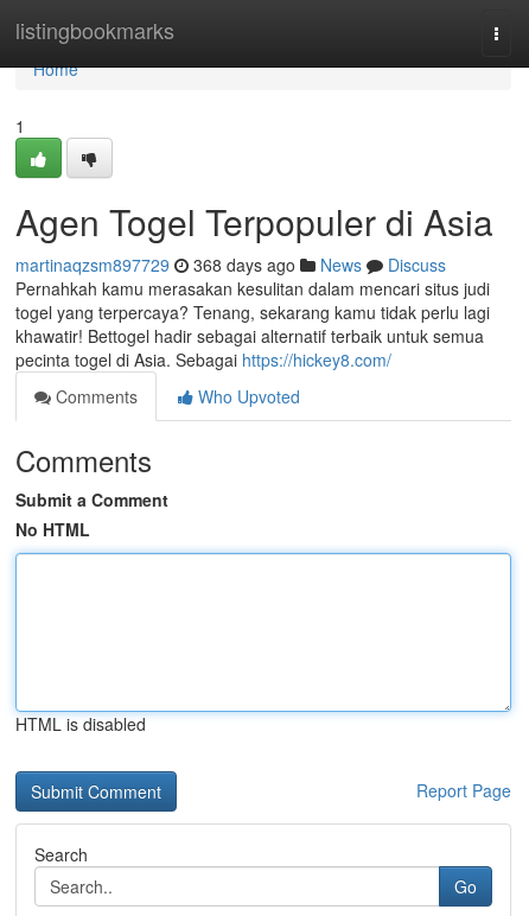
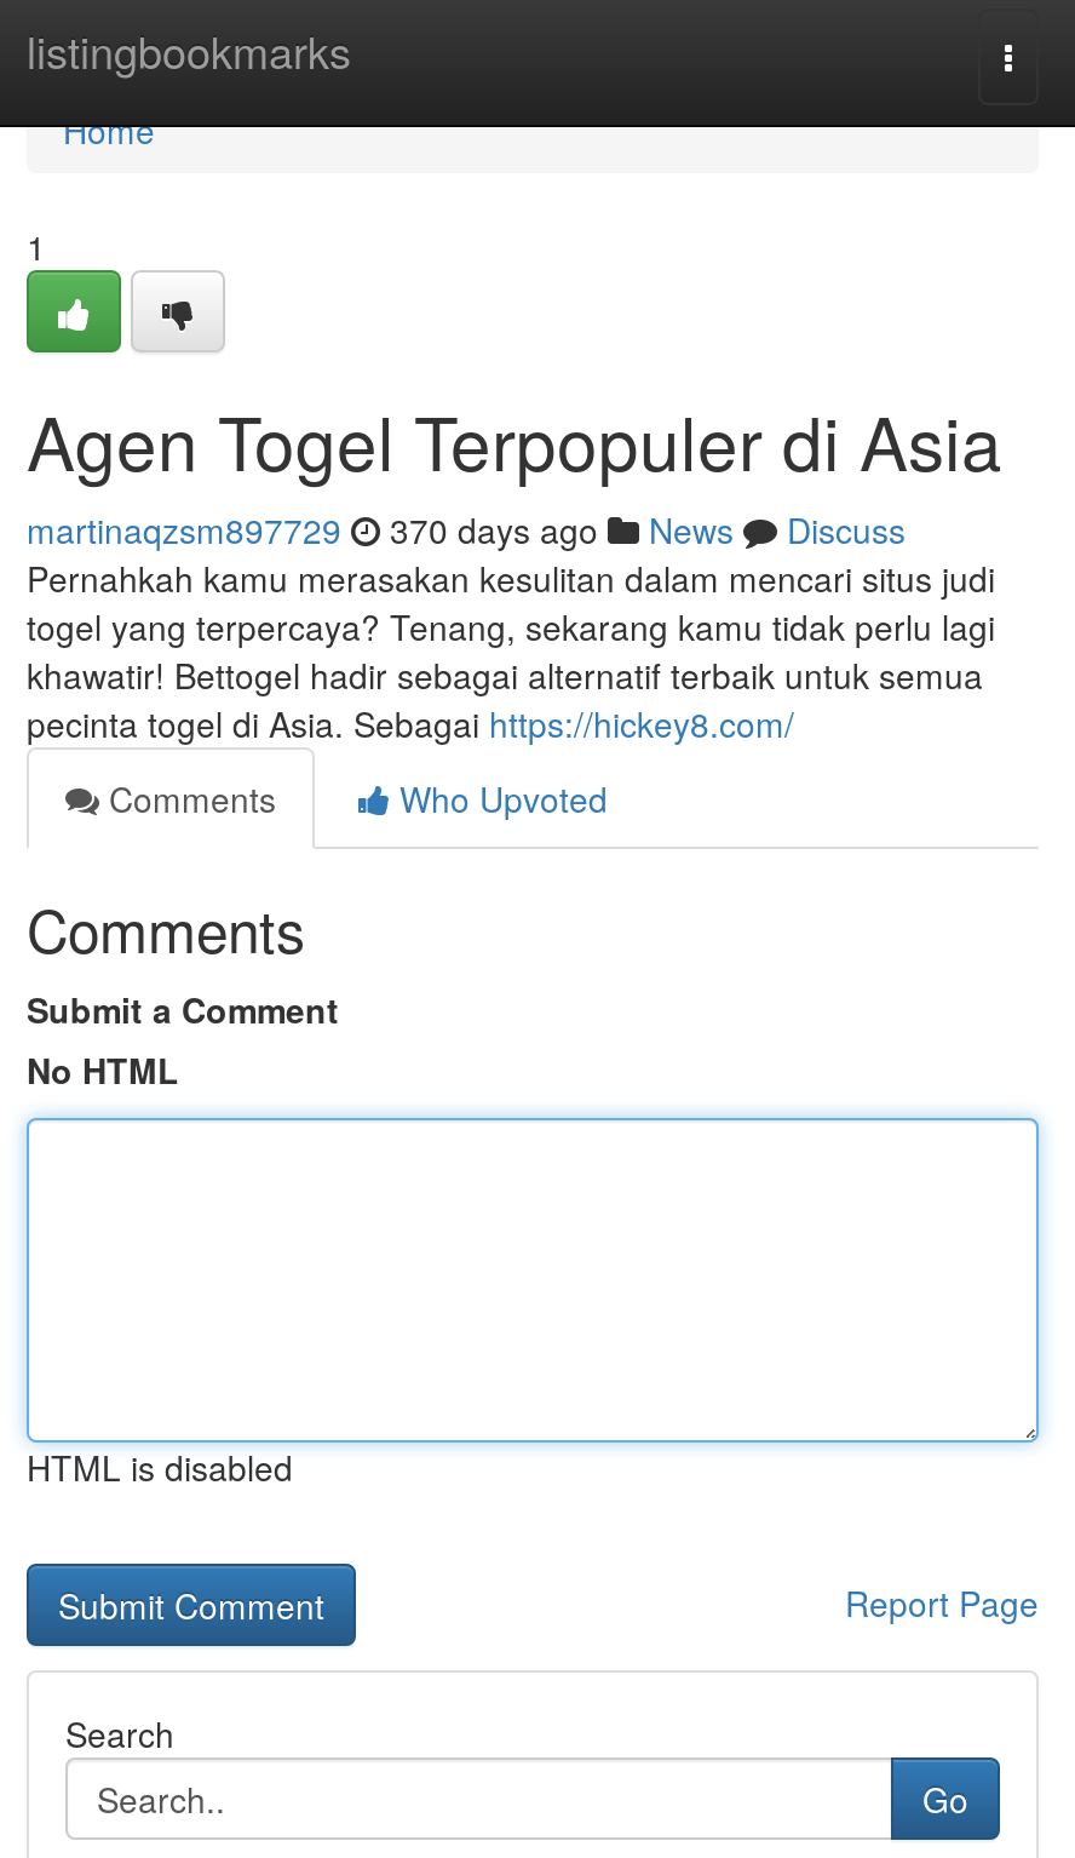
- martinaqzsm897729 368 days ago News Discuss
+ martinaqzsm897729 370 days ago News Discuss
